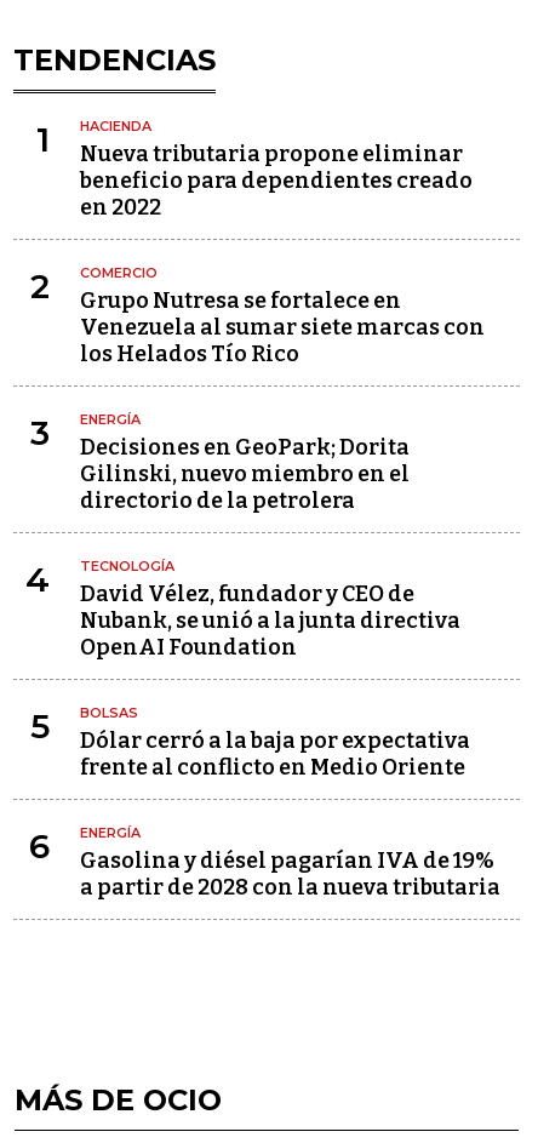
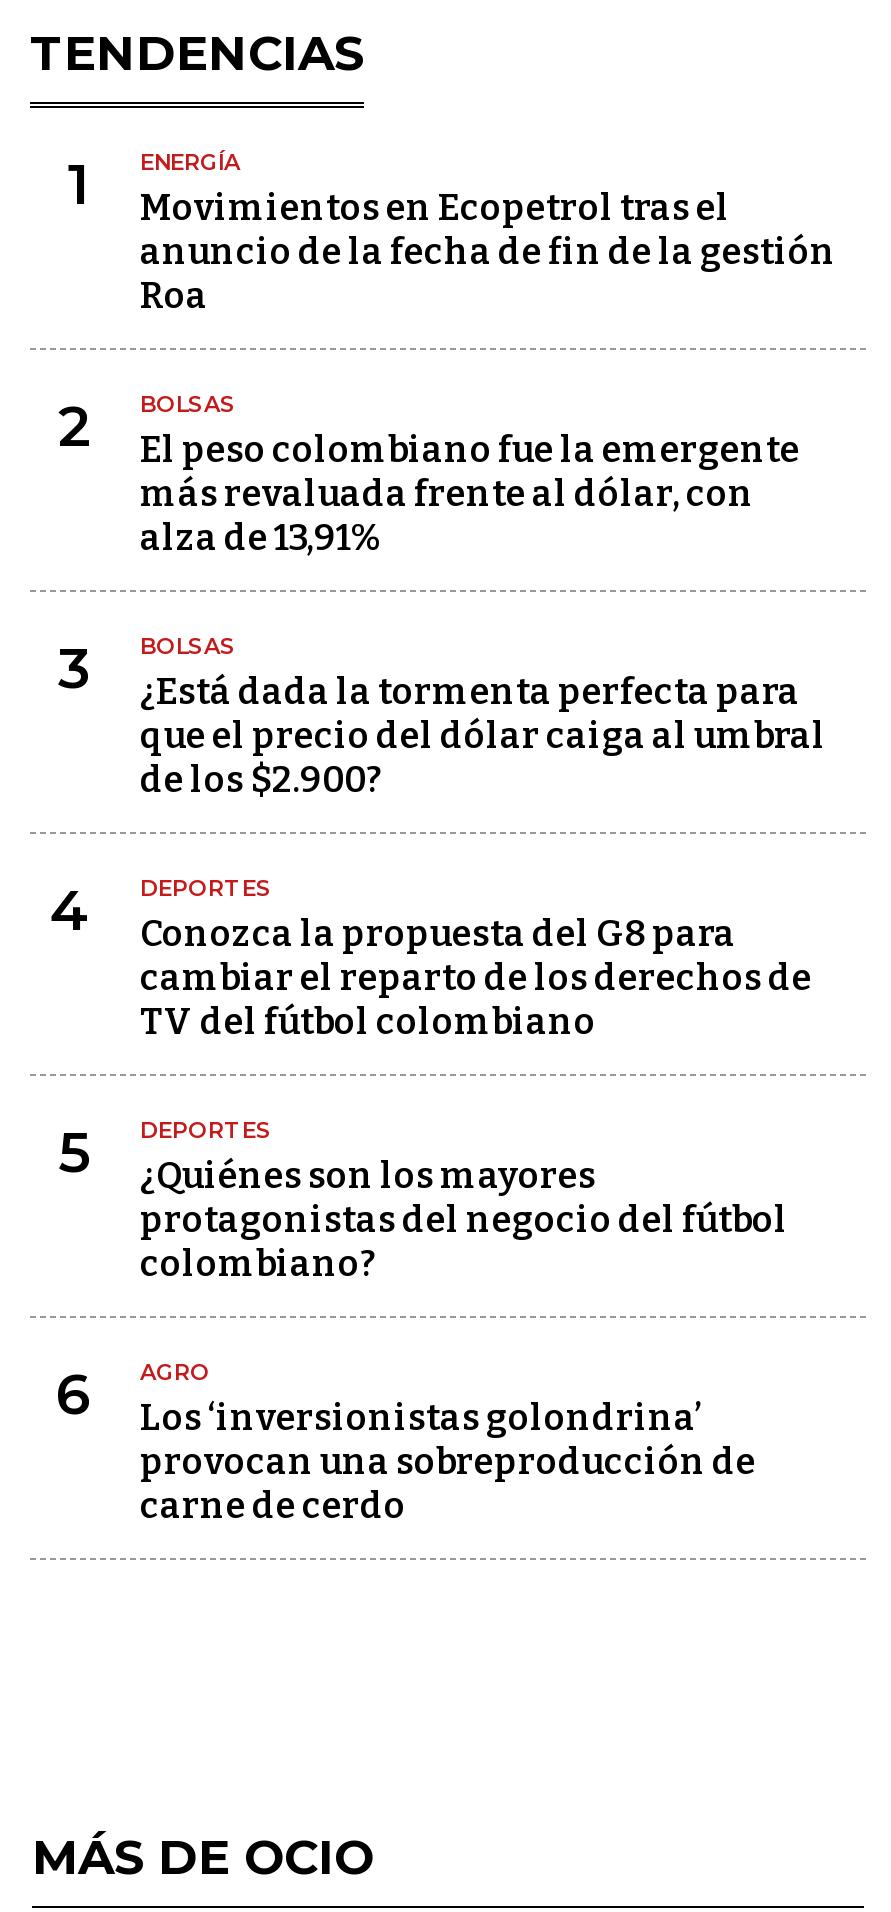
- HACIENDA
- Nueva tributaria propone eliminar
- beneficio para dependientes creado
- en 2022
+ ENERGÍA
+ Movimientos en Ecopetrol tras el
+ anuncio de la fecha de fin de la gestión
+ Roa

- COMERCIO
- Grupo Nutresa se fortalece en
- Venezuela al sumar siete marcas con
- los Helados Tío Rico
+ BOLSAS
+ El peso colombiano fue la emergente
+ más revaluada frente al dólar, con
+ alza de 13,91%

- ENERGÍA
- Decisiones en GeoPark; Dorita
- Gilinski, nuevo miembro en el
- directorio de la petrolera
+ BOLSAS
+ ¿Está dada la tormenta perfecta para
+ que el precio del dólar caiga al umbral
+ de los $2.900?

- TECNOLOGÍA
- David Vélez, fundador y CEO de
- Nubank, se unió a la junta directiva
- OpenAI Foundation
+ DEPORTES
+ Conozca la propuesta del G8 para
+ cambiar el reparto de los derechos de
+ TV del fútbol colombiano

- BOLSAS
- Dólar cerró a la baja por expectativa
- frente al conflicto en Medio Oriente
+ DEPORTES
+ ¿Quiénes son los mayores
+ protagonistas del negocio del fútbol
+ colombiano?

- ENERGÍA
- Gasolina y diésel pagarían IVA de 19%
- a partir de 2028 con la nueva tributaria
+ AGRO
+ Los ‘inversionistas golondrina’
+ provocan una sobreproducción de
+ carne de cerdo
